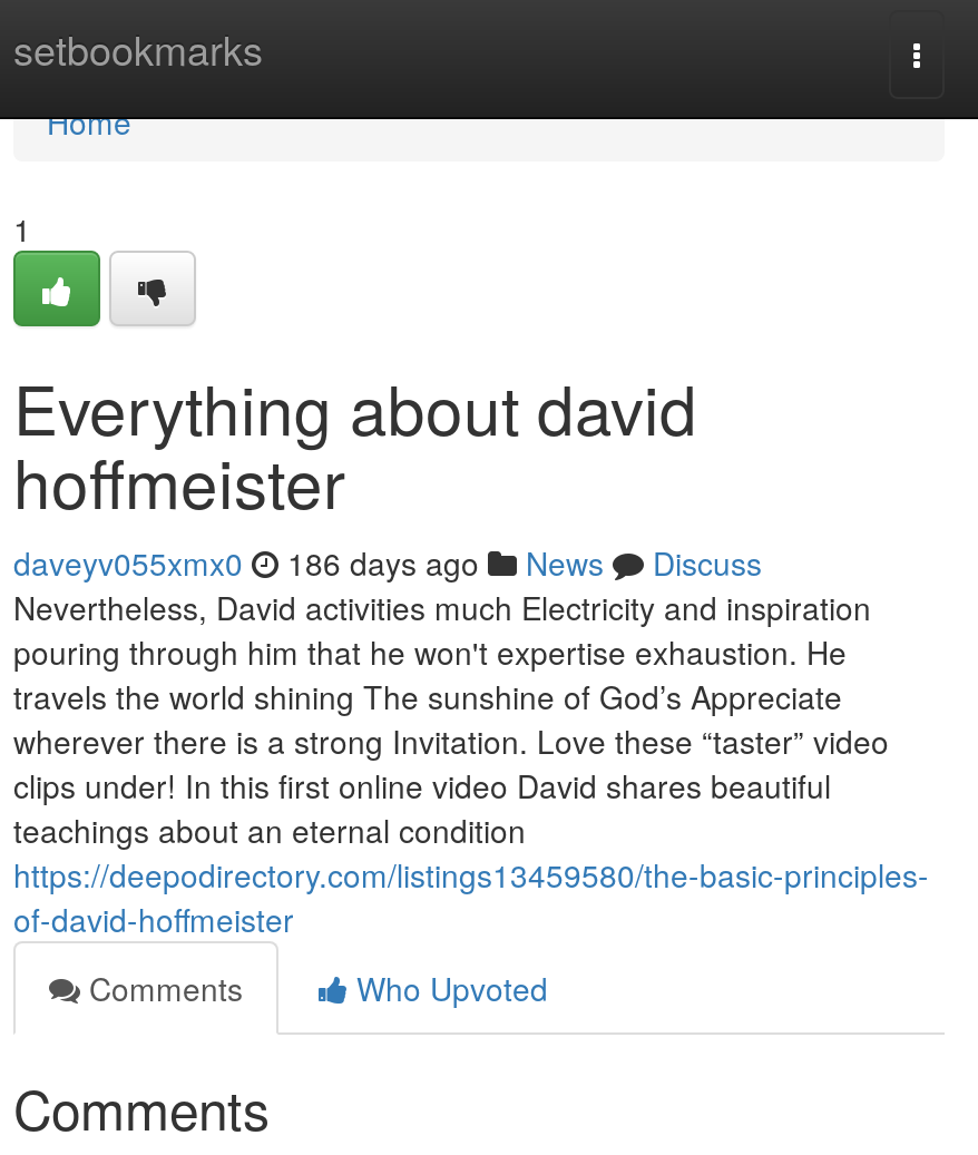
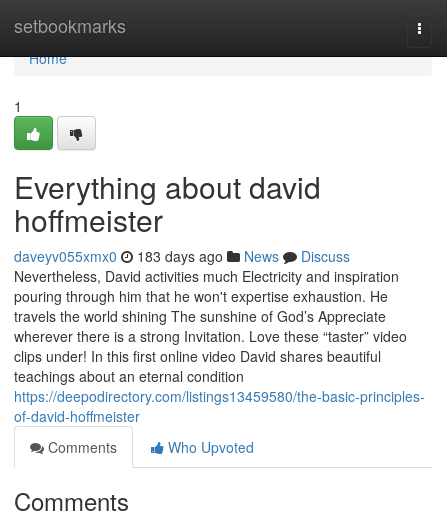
- daveyv055xmx0 186 days ago News Discuss
+ daveyv055xmx0 183 days ago News Discuss
